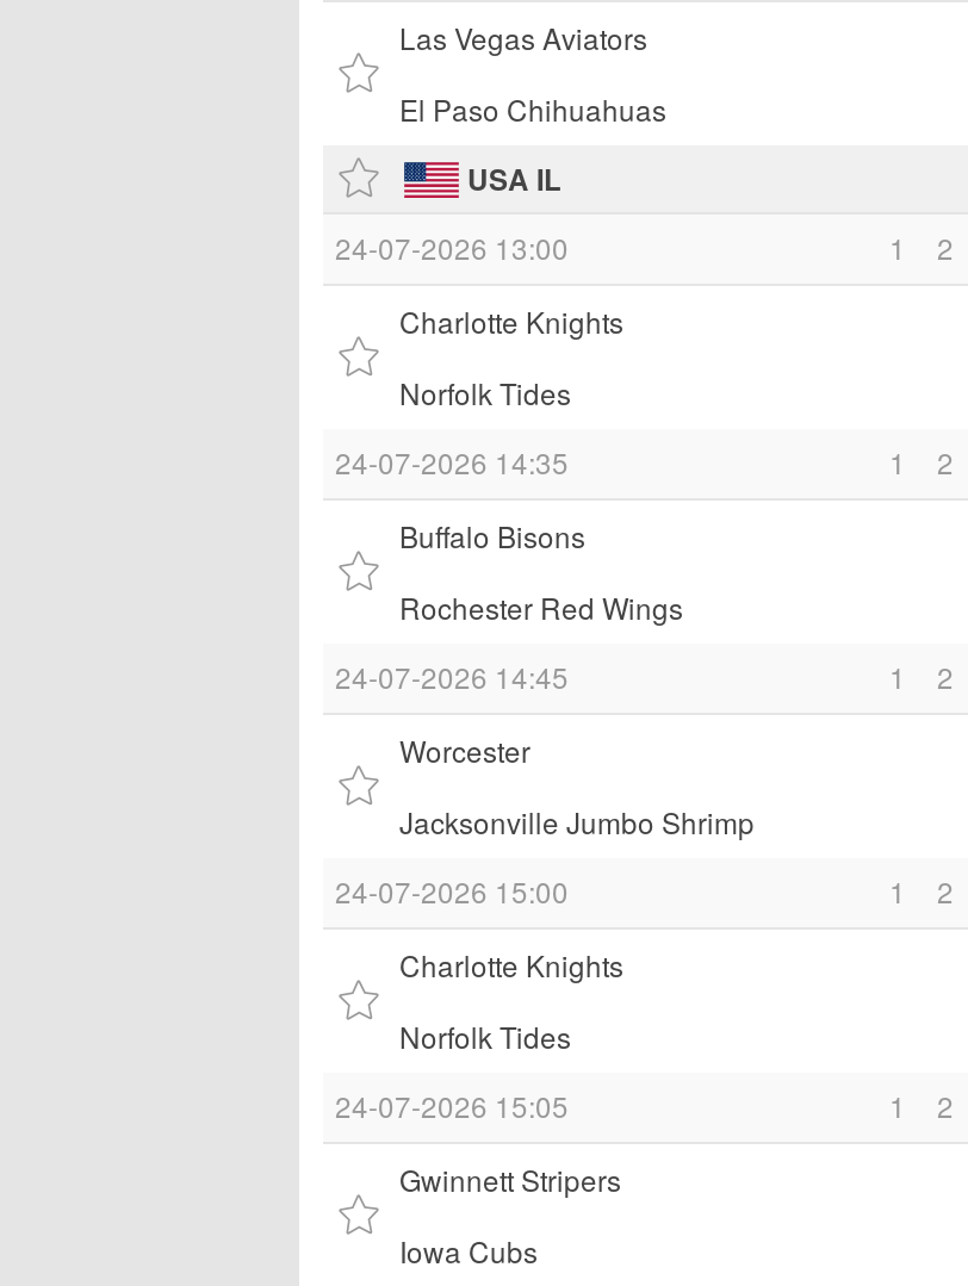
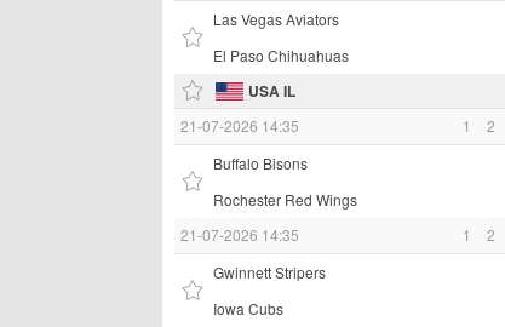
- 24-07-2026 13:00
- 1
- 2
- Charlotte Knights
- Norfolk Tides
- 24-07-2026 14:35
+ 21-07-2026 14:35

- 24-07-2026 14:45
- 1
- 2
- Worcester
- Jacksonville Jumbo Shrimp
- 24-07-2026 15:00
- 1
- 2
- Charlotte Knights
- Norfolk Tides
- 24-07-2026 15:05
+ 21-07-2026 14:35
